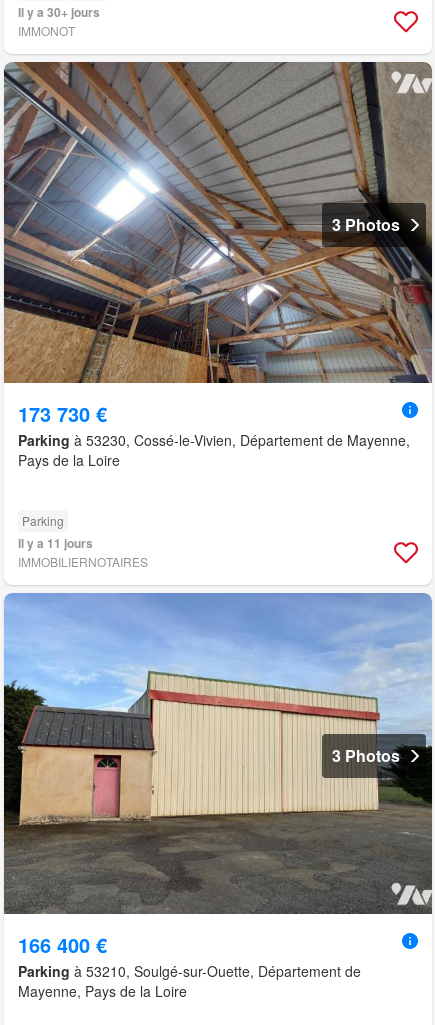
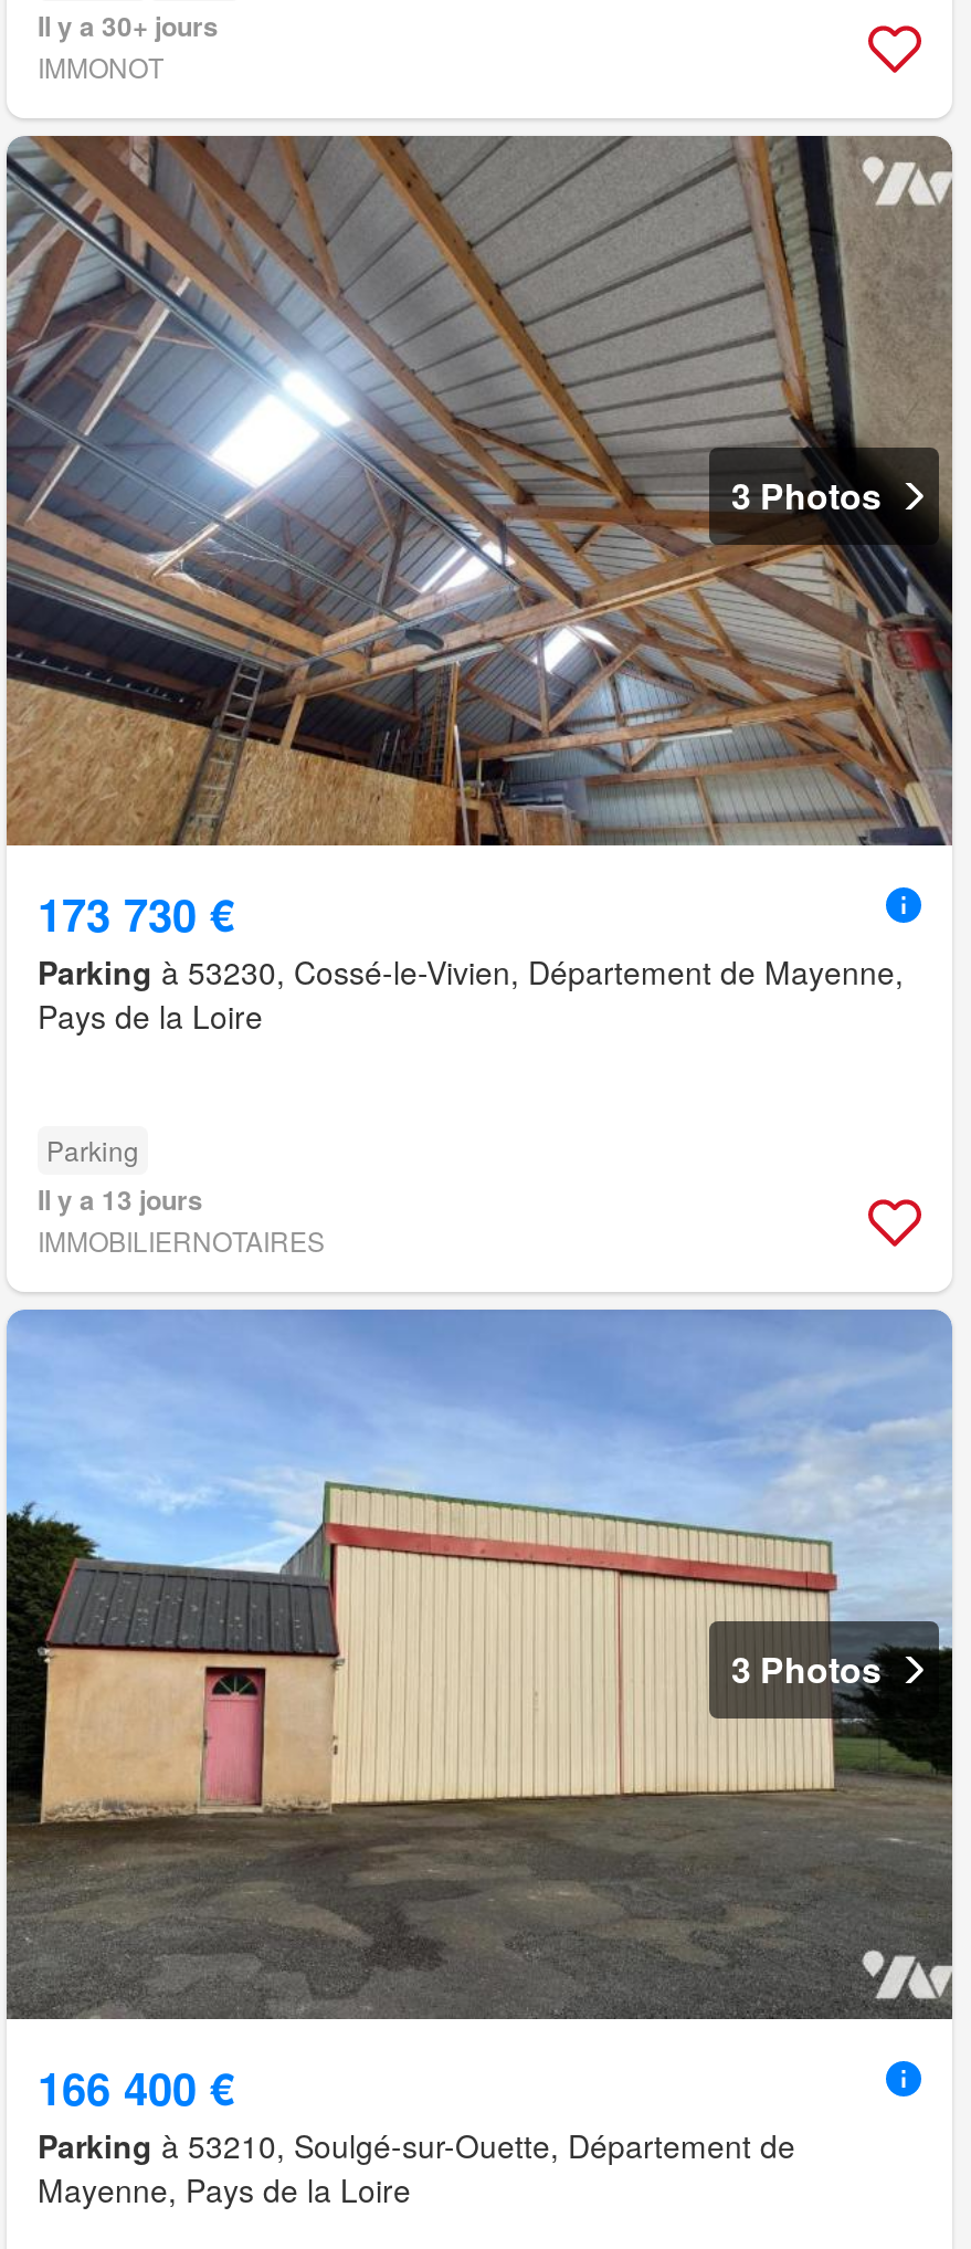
- Il y a 11 jours
+ Il y a 13 jours
